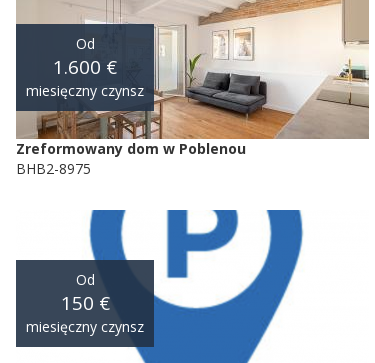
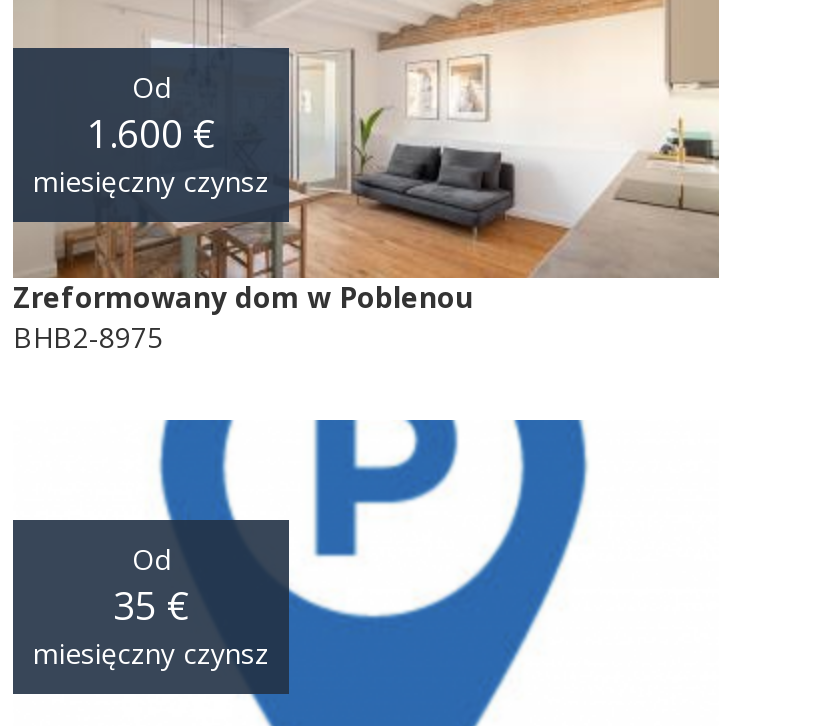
- 150 €
+ 35 €
